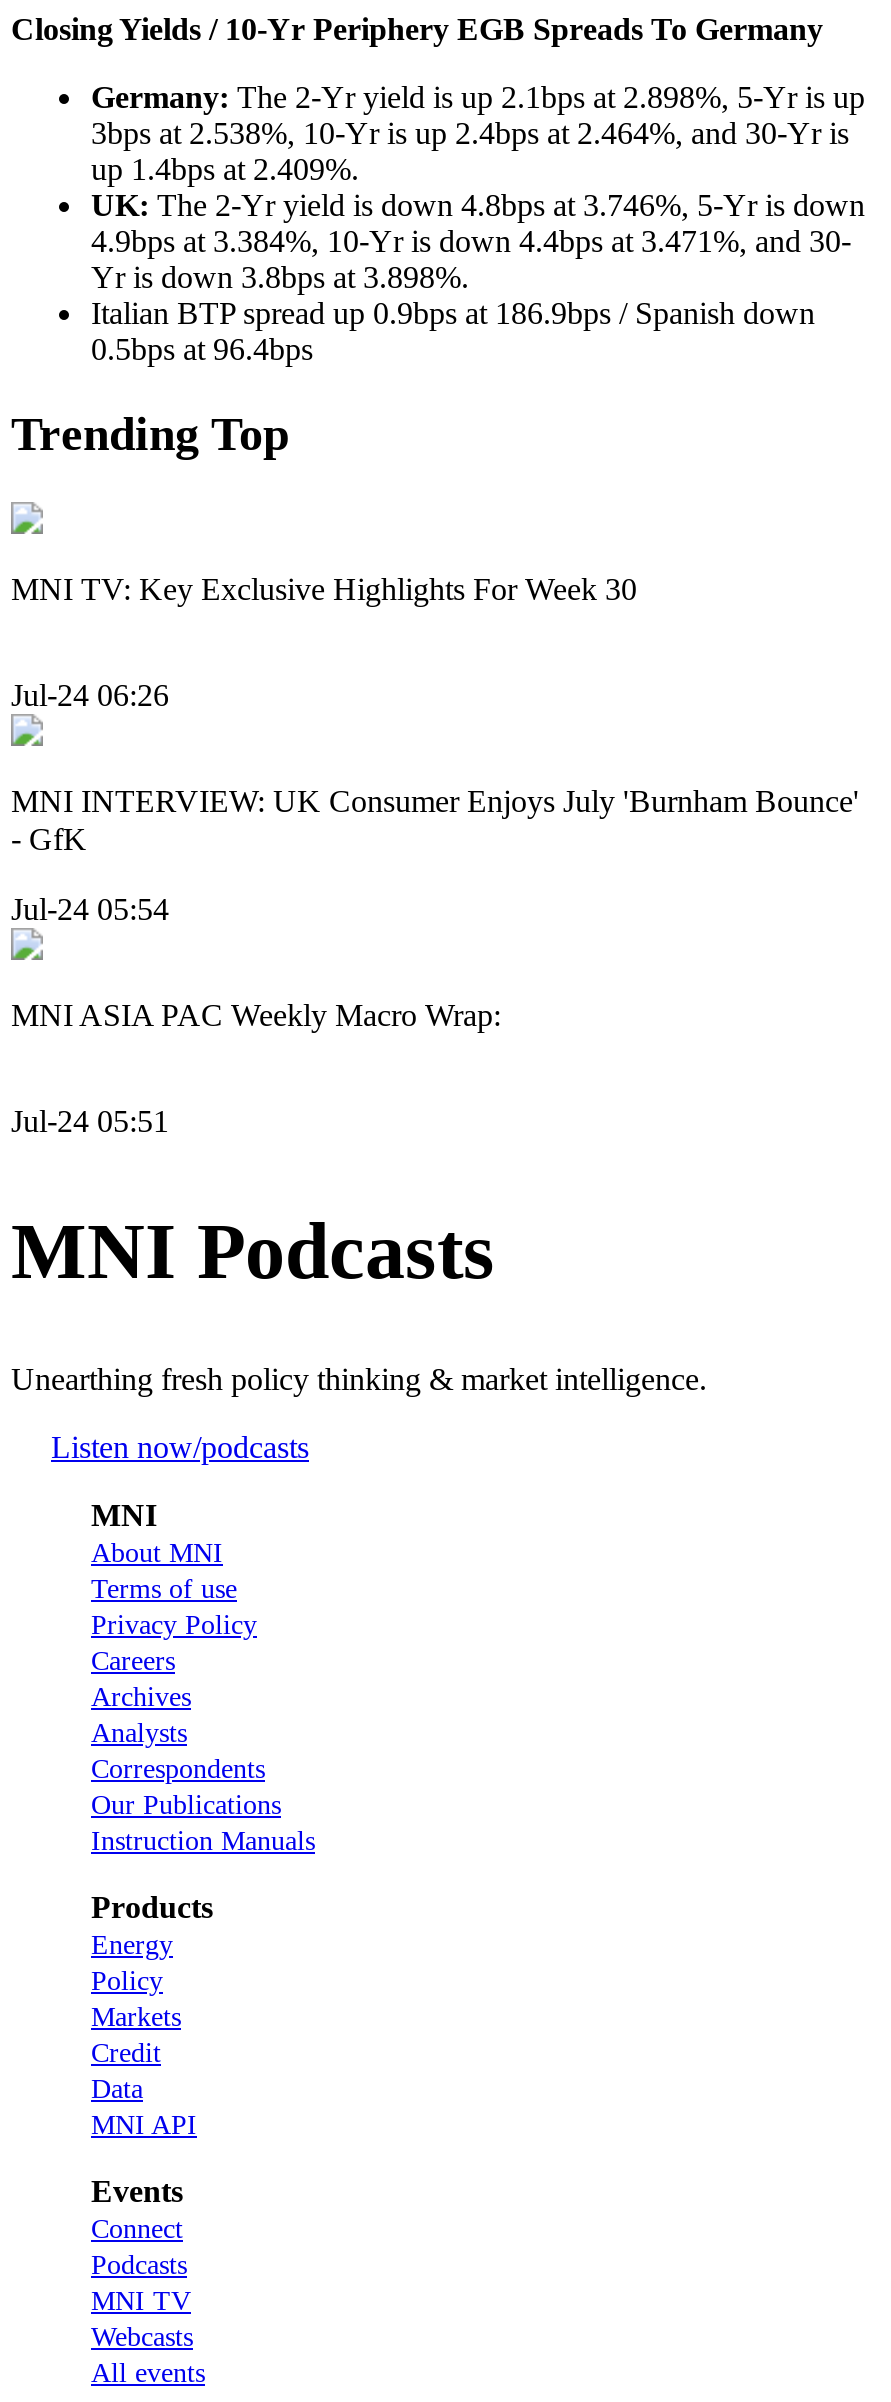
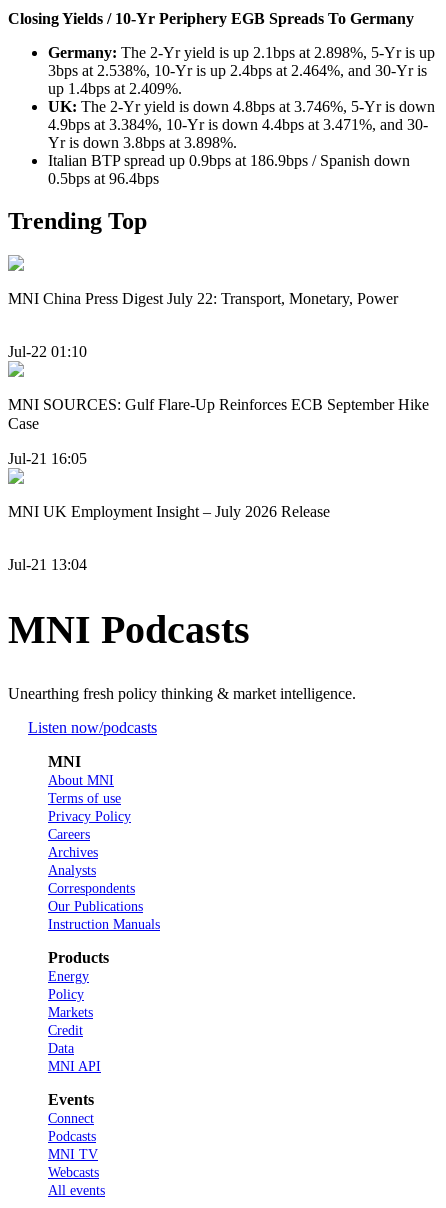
- MNI TV: Key Exclusive Highlights For Week 30
+ MNI China Press Digest July 22: Transport, Monetary, Power

- Jul-24 06:26
+ Jul-22 01:10

- MNI INTERVIEW: UK Consumer Enjoys July 'Burnham Bounce'
- - GfK
+ MNI SOURCES: Gulf Flare-Up Reinforces ECB September Hike
+ Case

- Jul-24 05:54
+ Jul-21 16:05

- MNI ASIA PAC Weekly Macro Wrap:
+ MNI UK Employment Insight – July 2026 Release

- Jul-24 05:51
+ Jul-21 13:04
